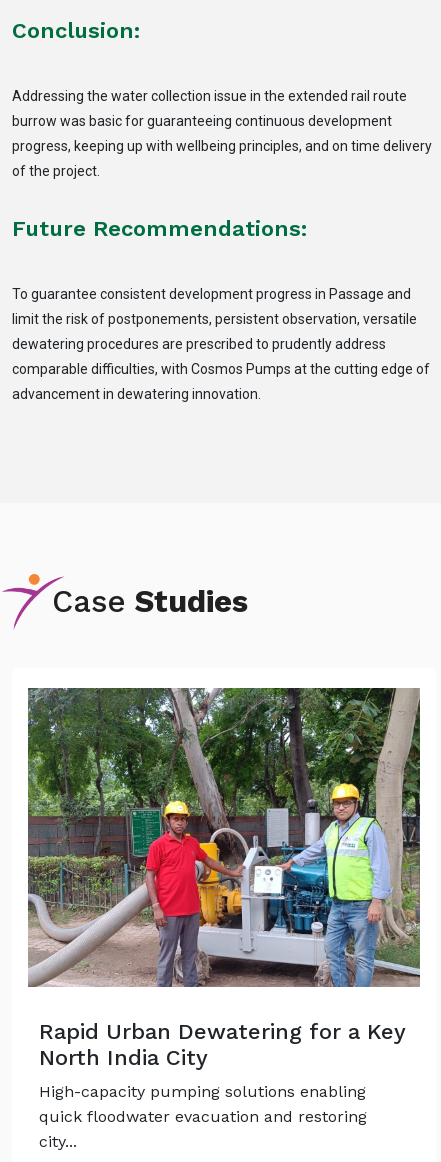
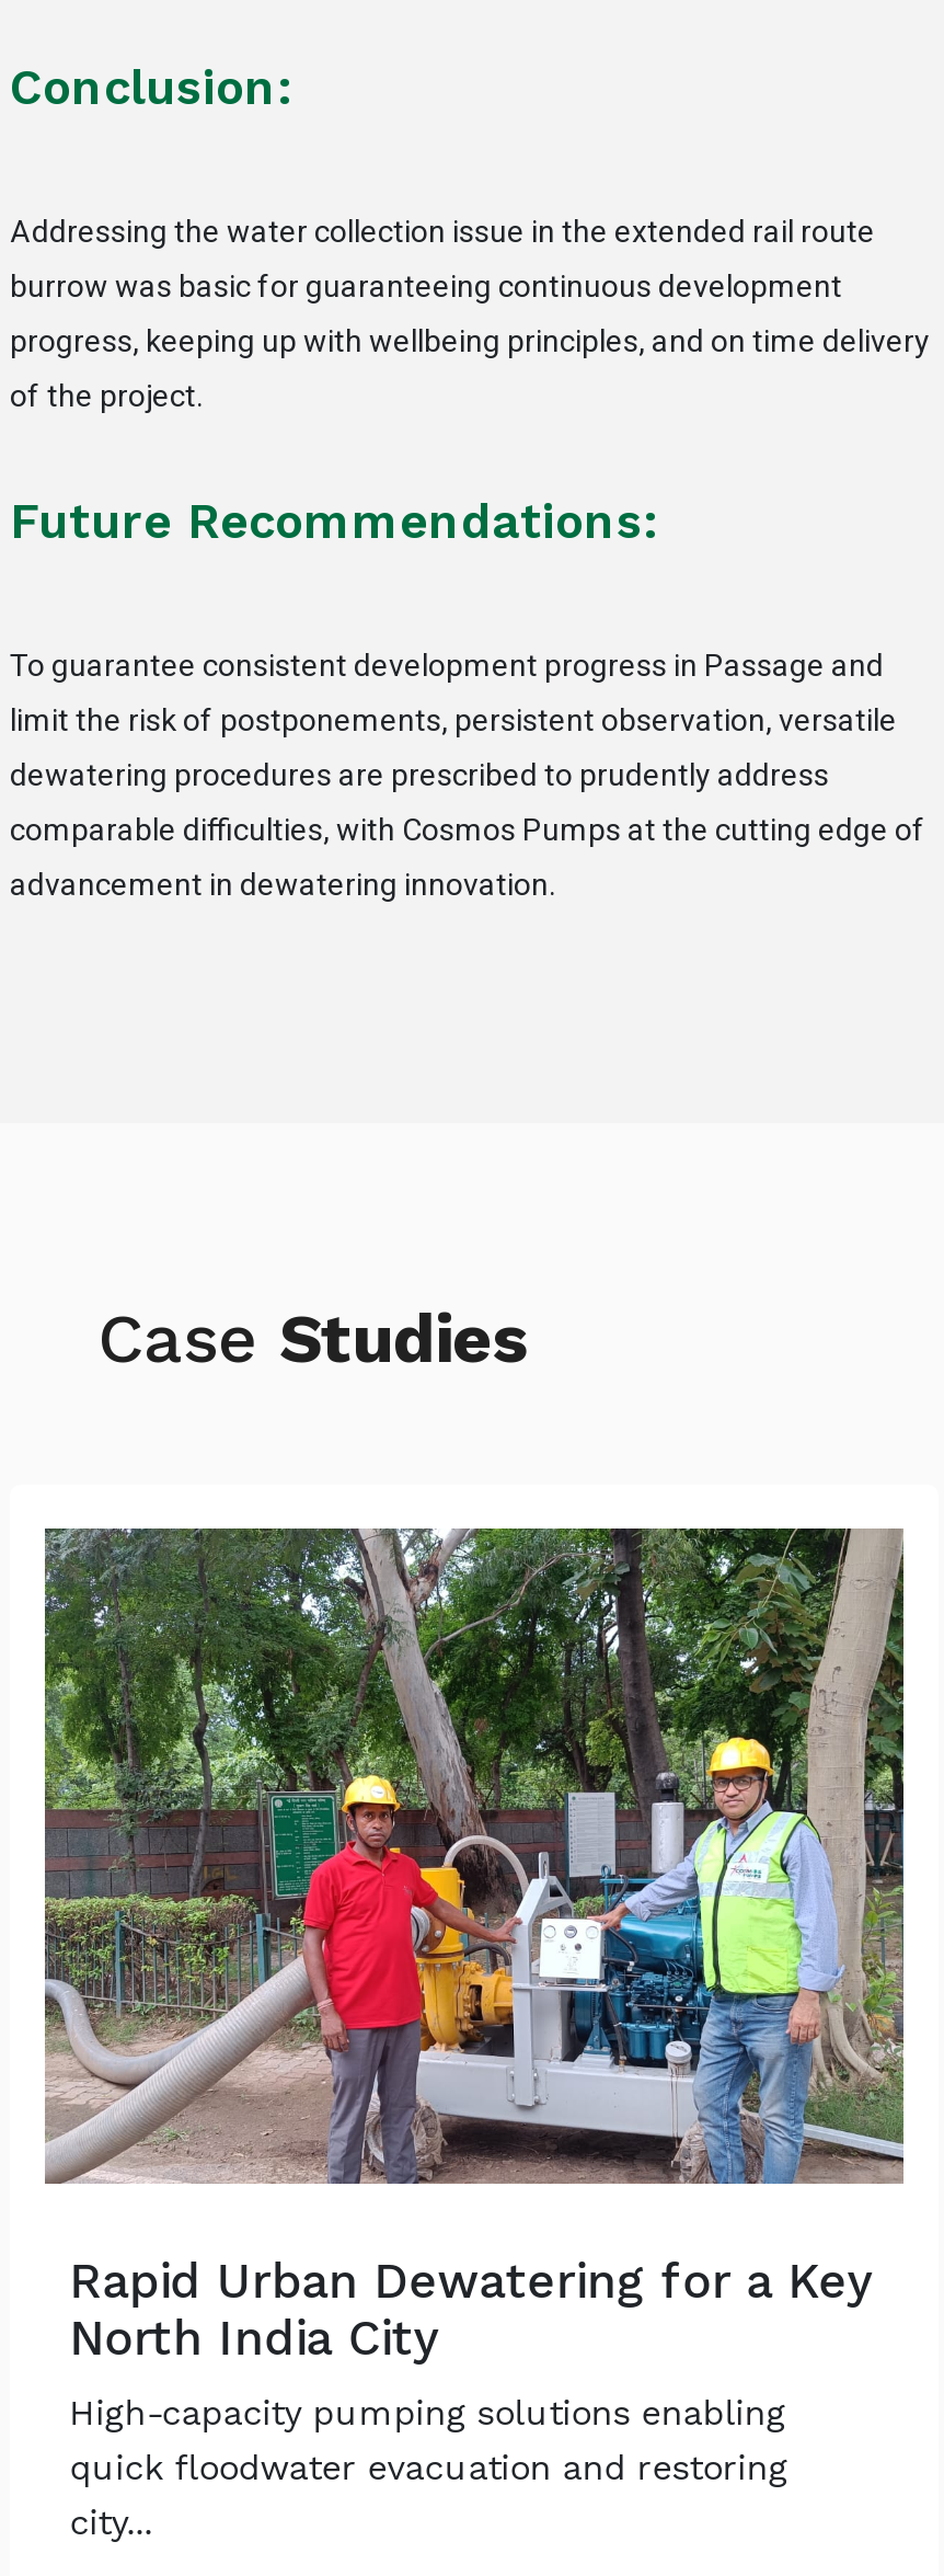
- [image]
